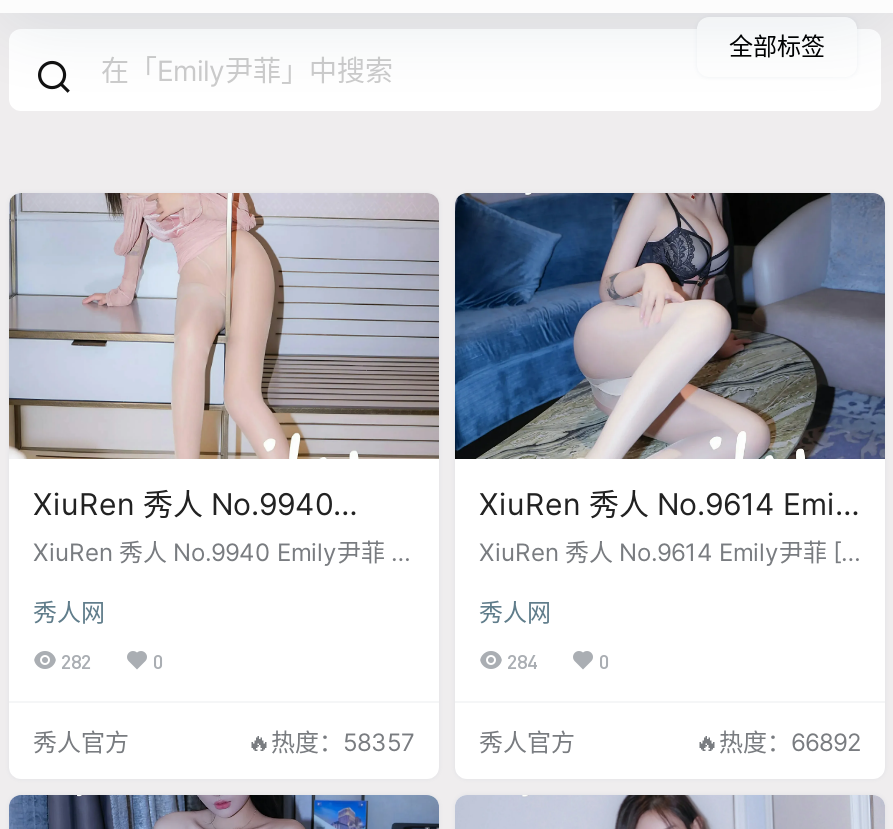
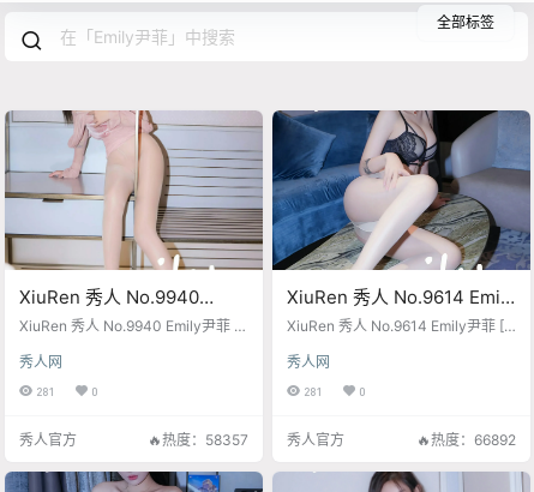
- 282
+ 281

- 284
+ 281
